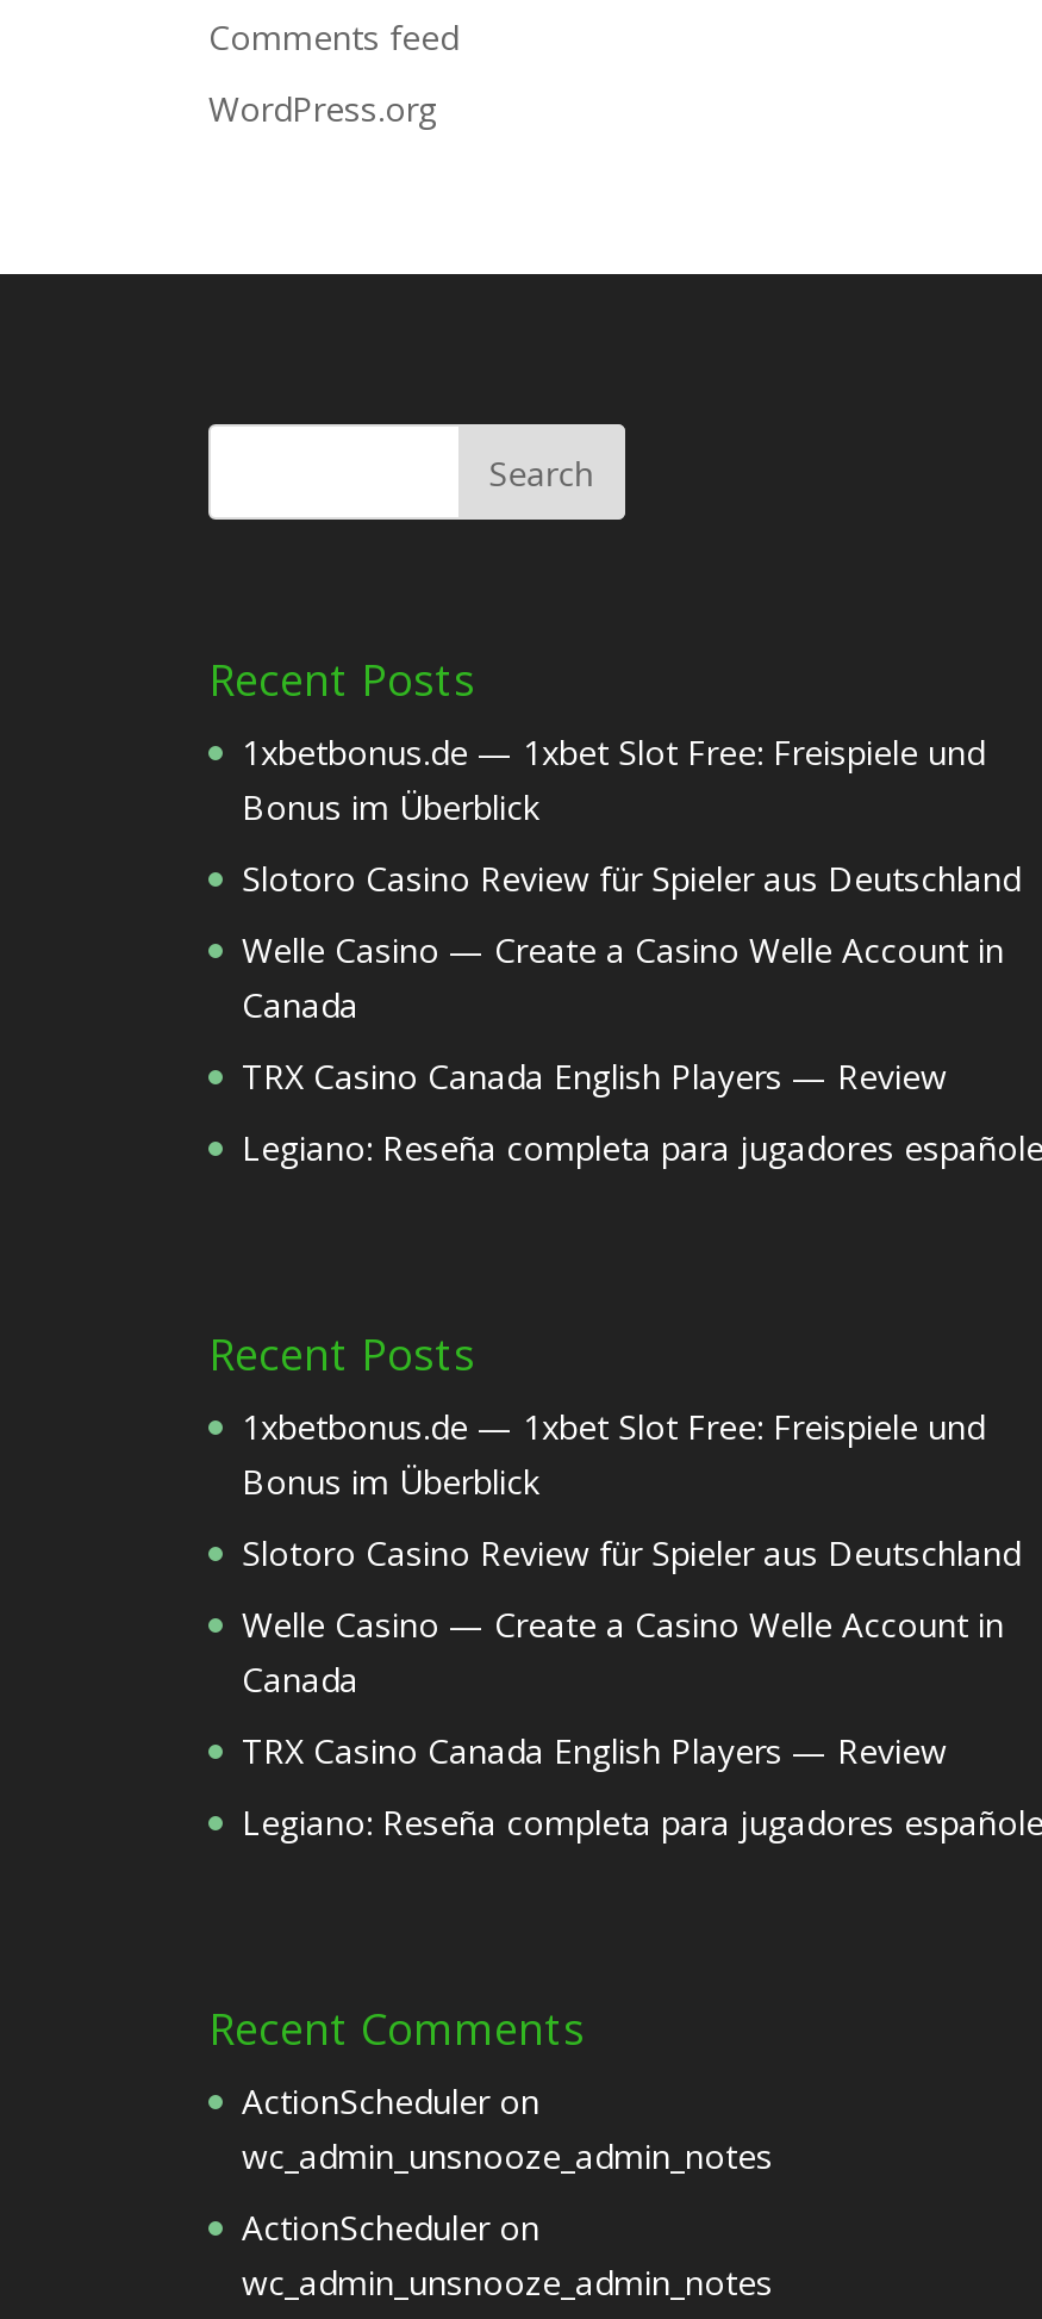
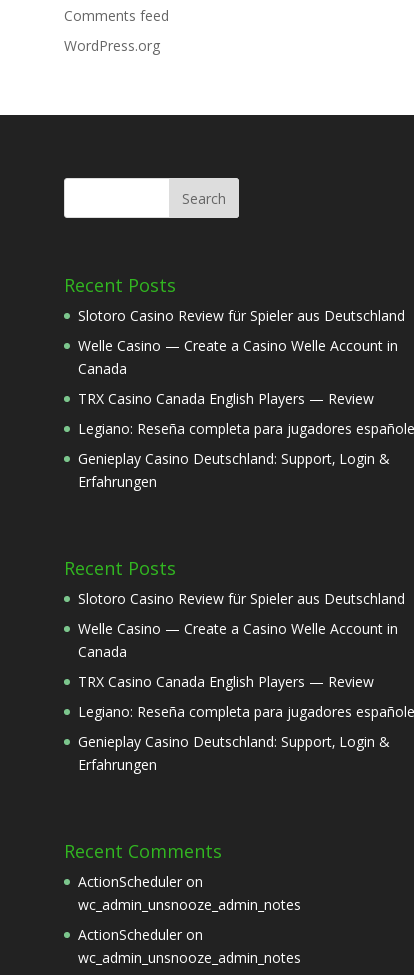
- 1xbetbonus.de — 1xbet Slot Free: Freispiele und
- Bonus im Überblick

moved up: Slotoro Casino Review für Spieler aus Deutschland | Welle Casino — Create a Casino Welle Account in | Canada | TRX Casino Canada English Players — Review

+ Genieplay Casino Deutschland: Support‚ Login &
+ Erfahrungen

- 1xbetbonus.de — 1xbet Slot Free: Freispiele und
- Bonus im Überblick

moved up: Slotoro Casino Review für Spieler aus Deutschland | Welle Casino — Create a Casino Welle Account in | Canada | TRX Casino Canada English Players — Review

+ Genieplay Casino Deutschland: Support‚ Login &
+ Erfahrungen
